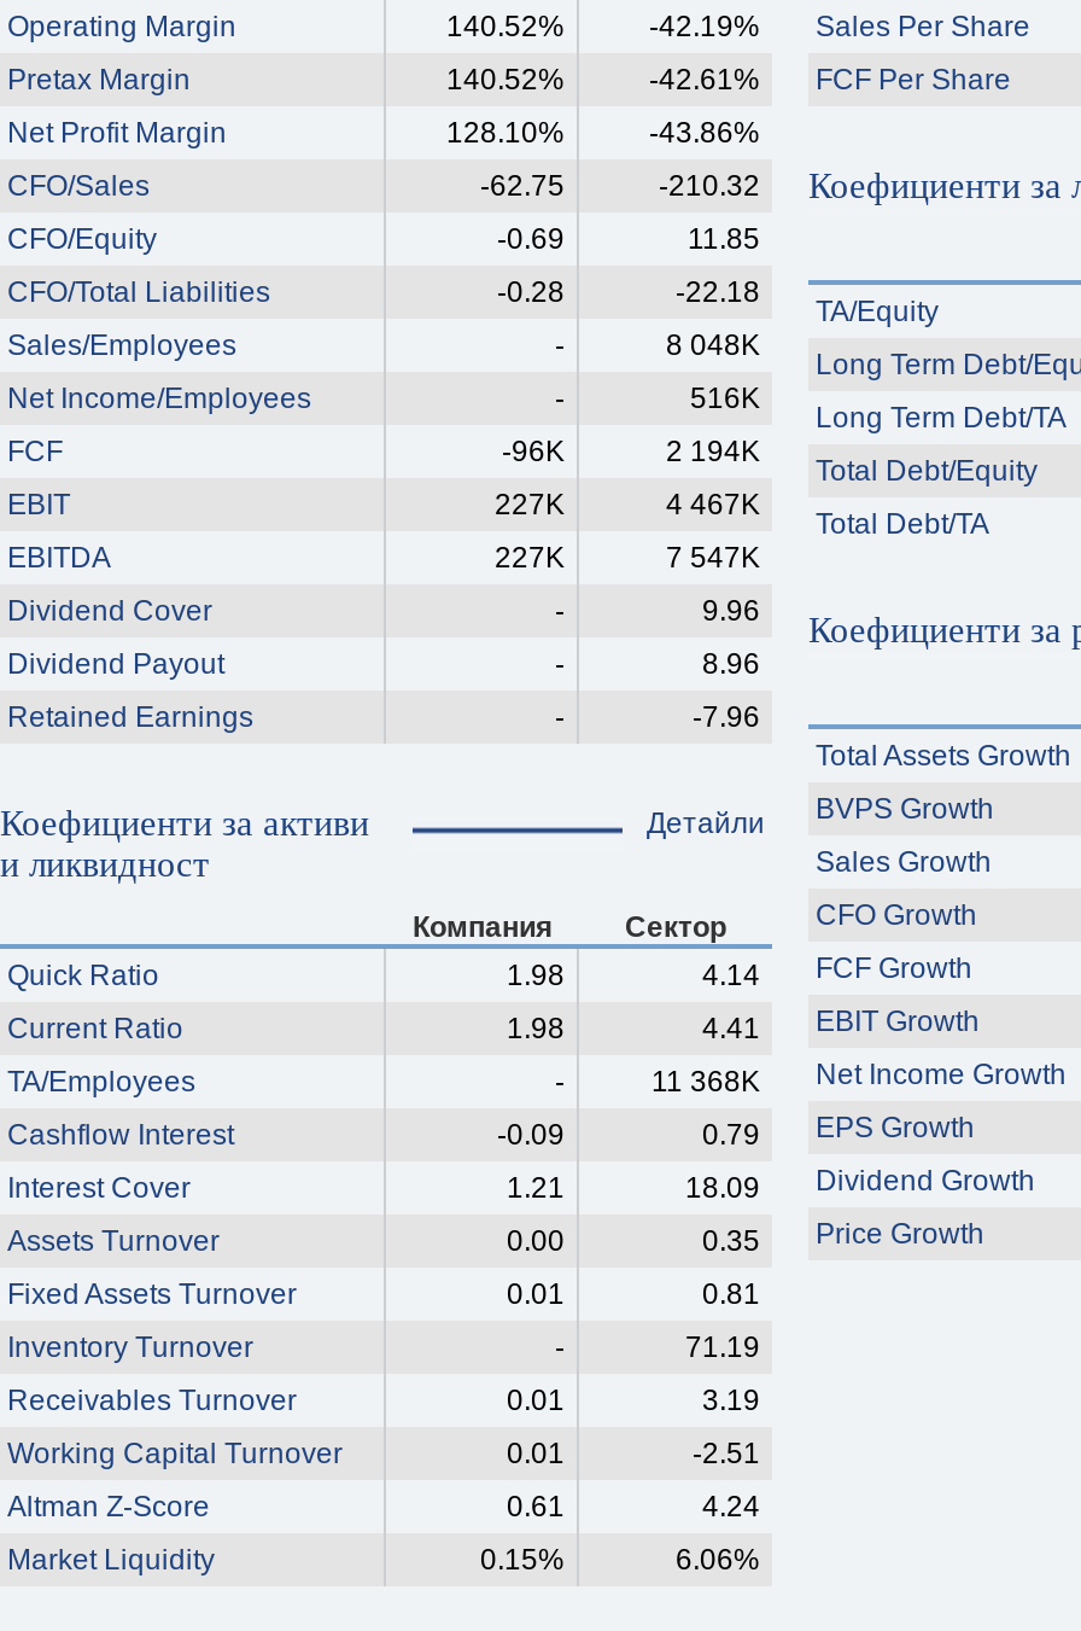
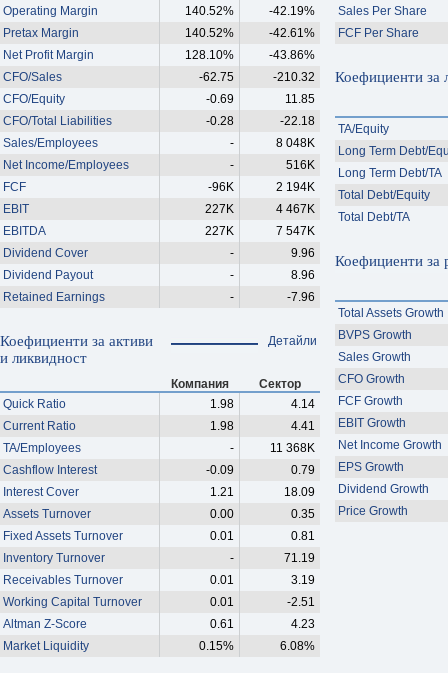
- 4.24
+ 4.23

- 6.06%
+ 6.08%
